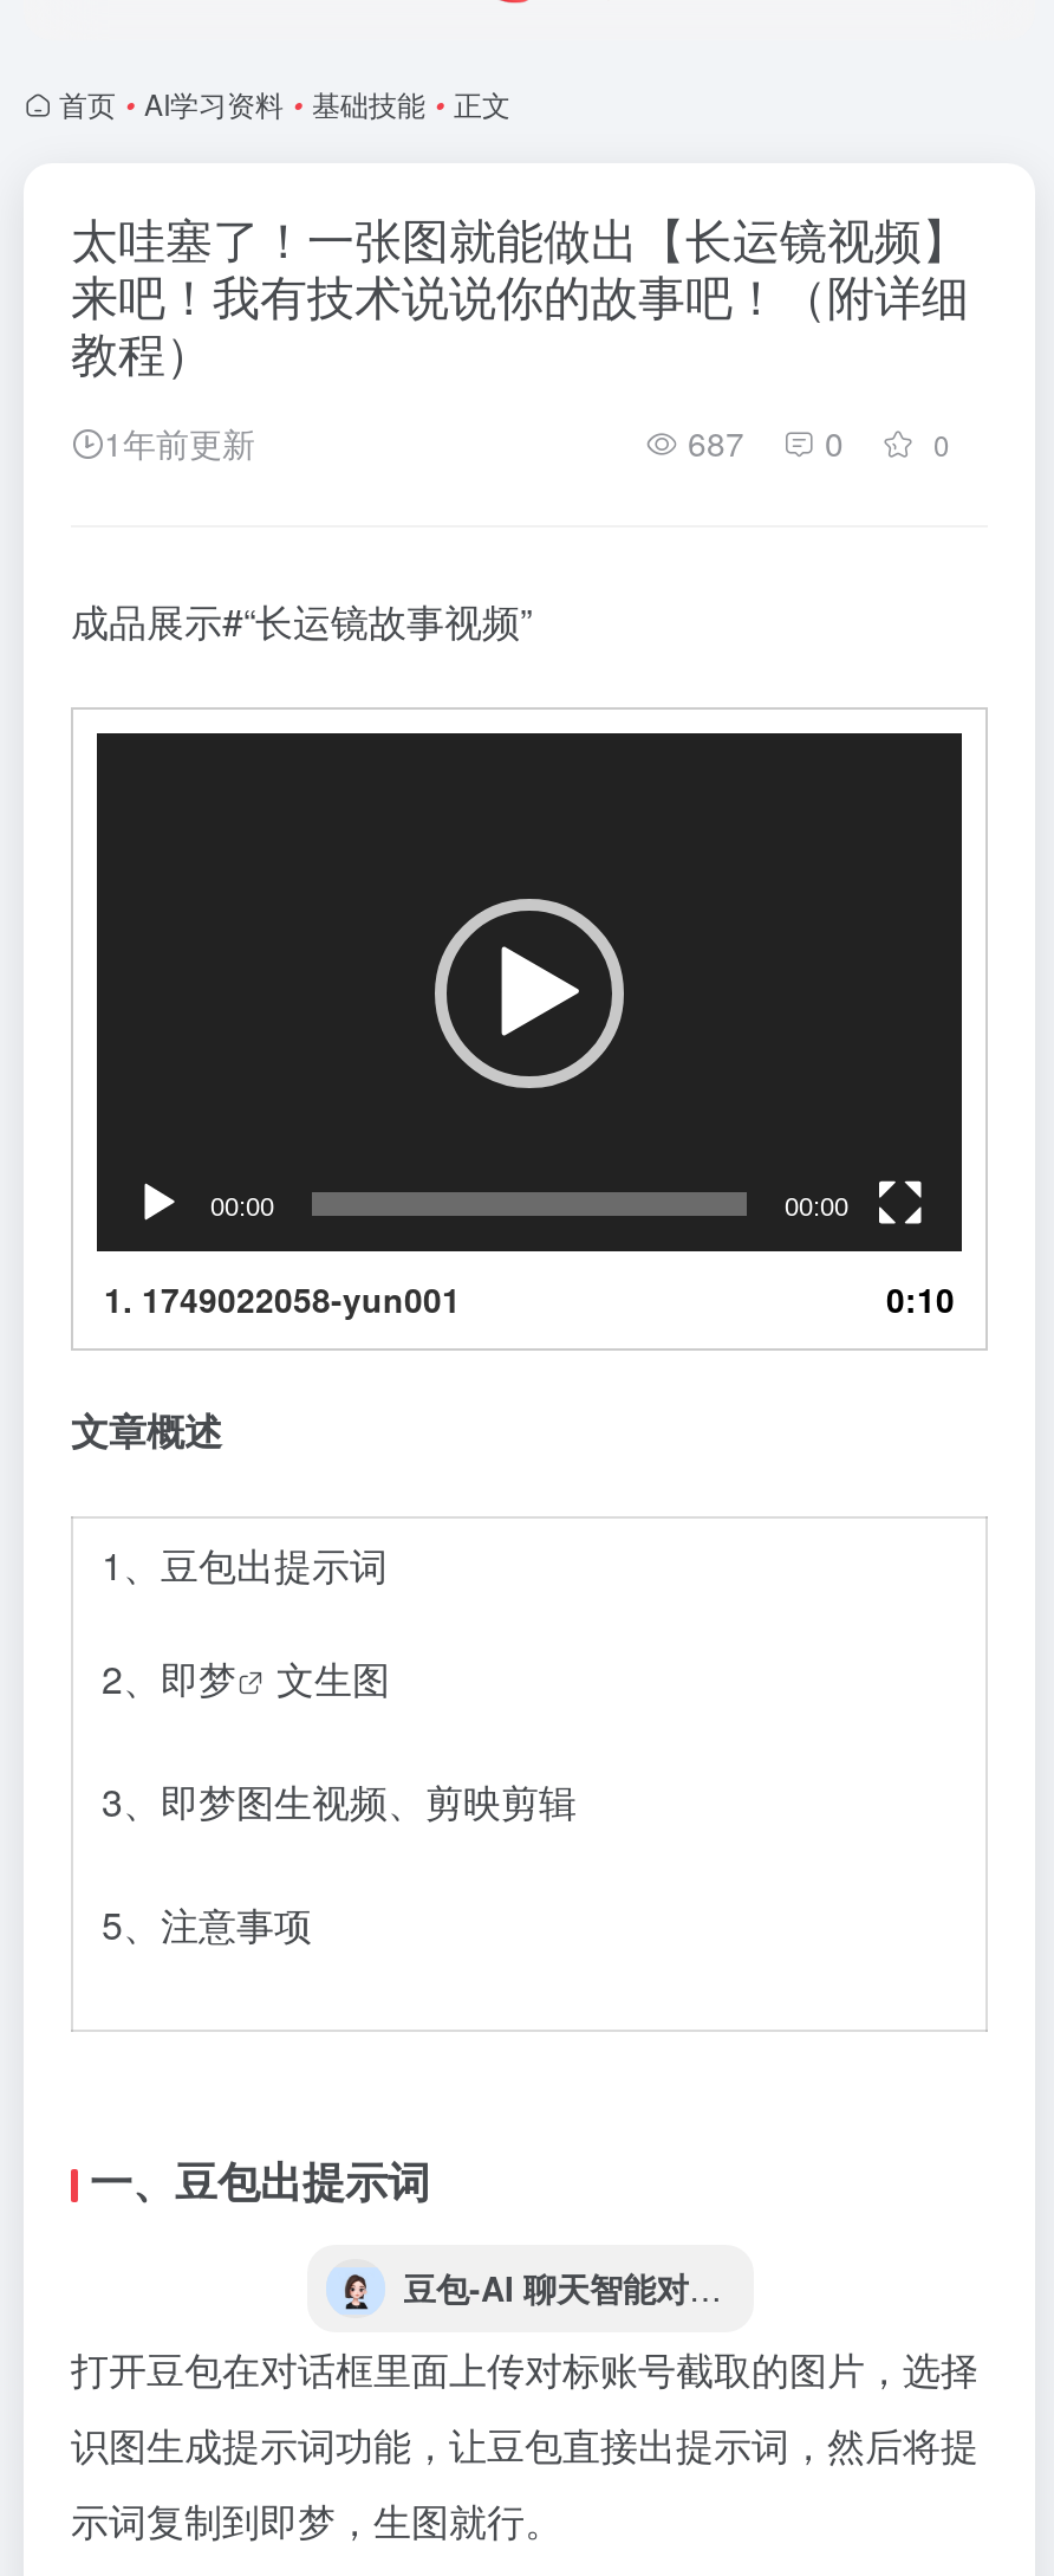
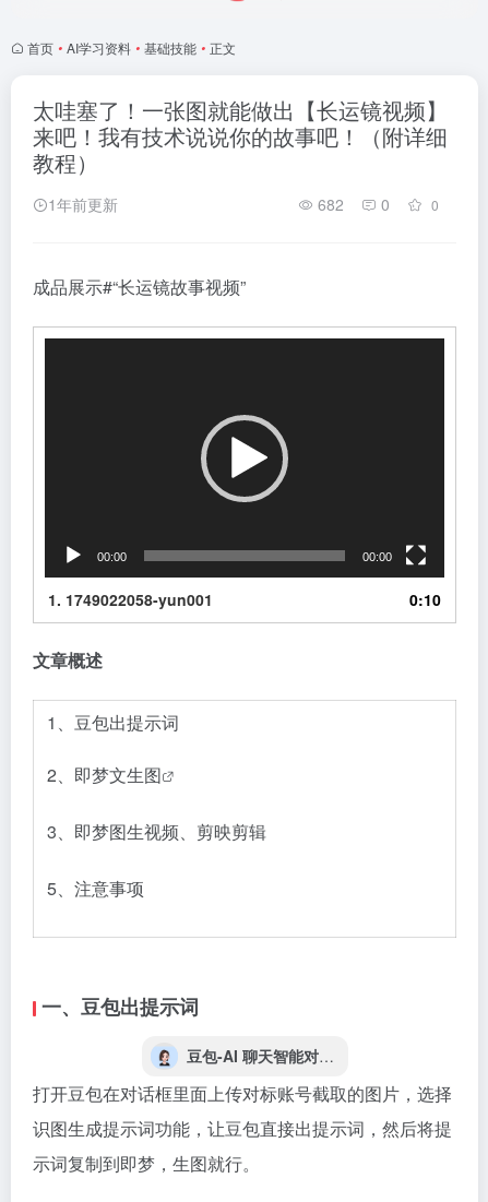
- 687 0
+ 682 0
